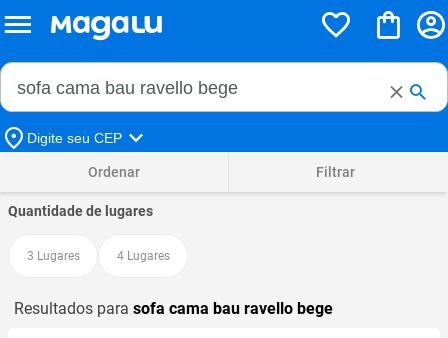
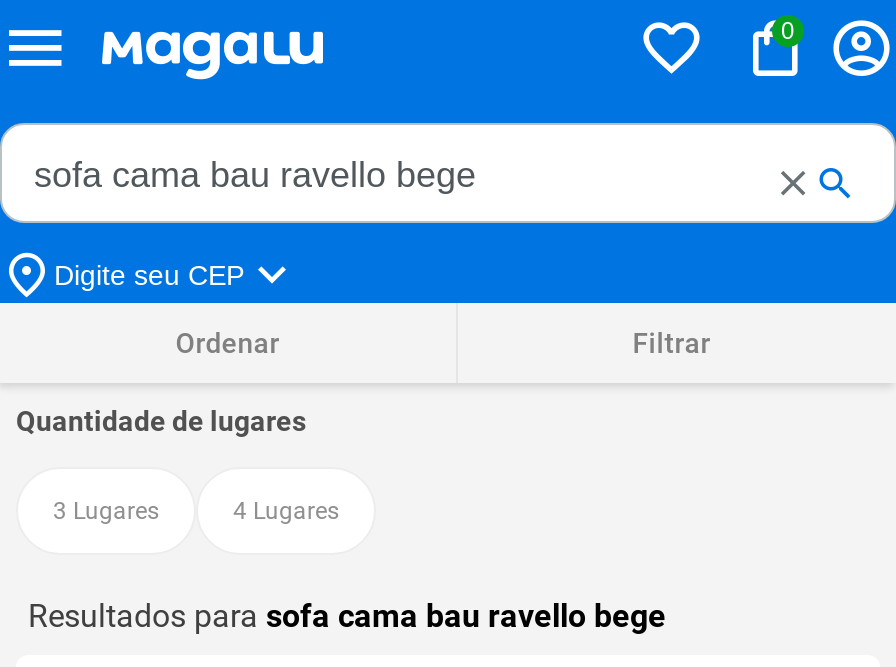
+ 0
